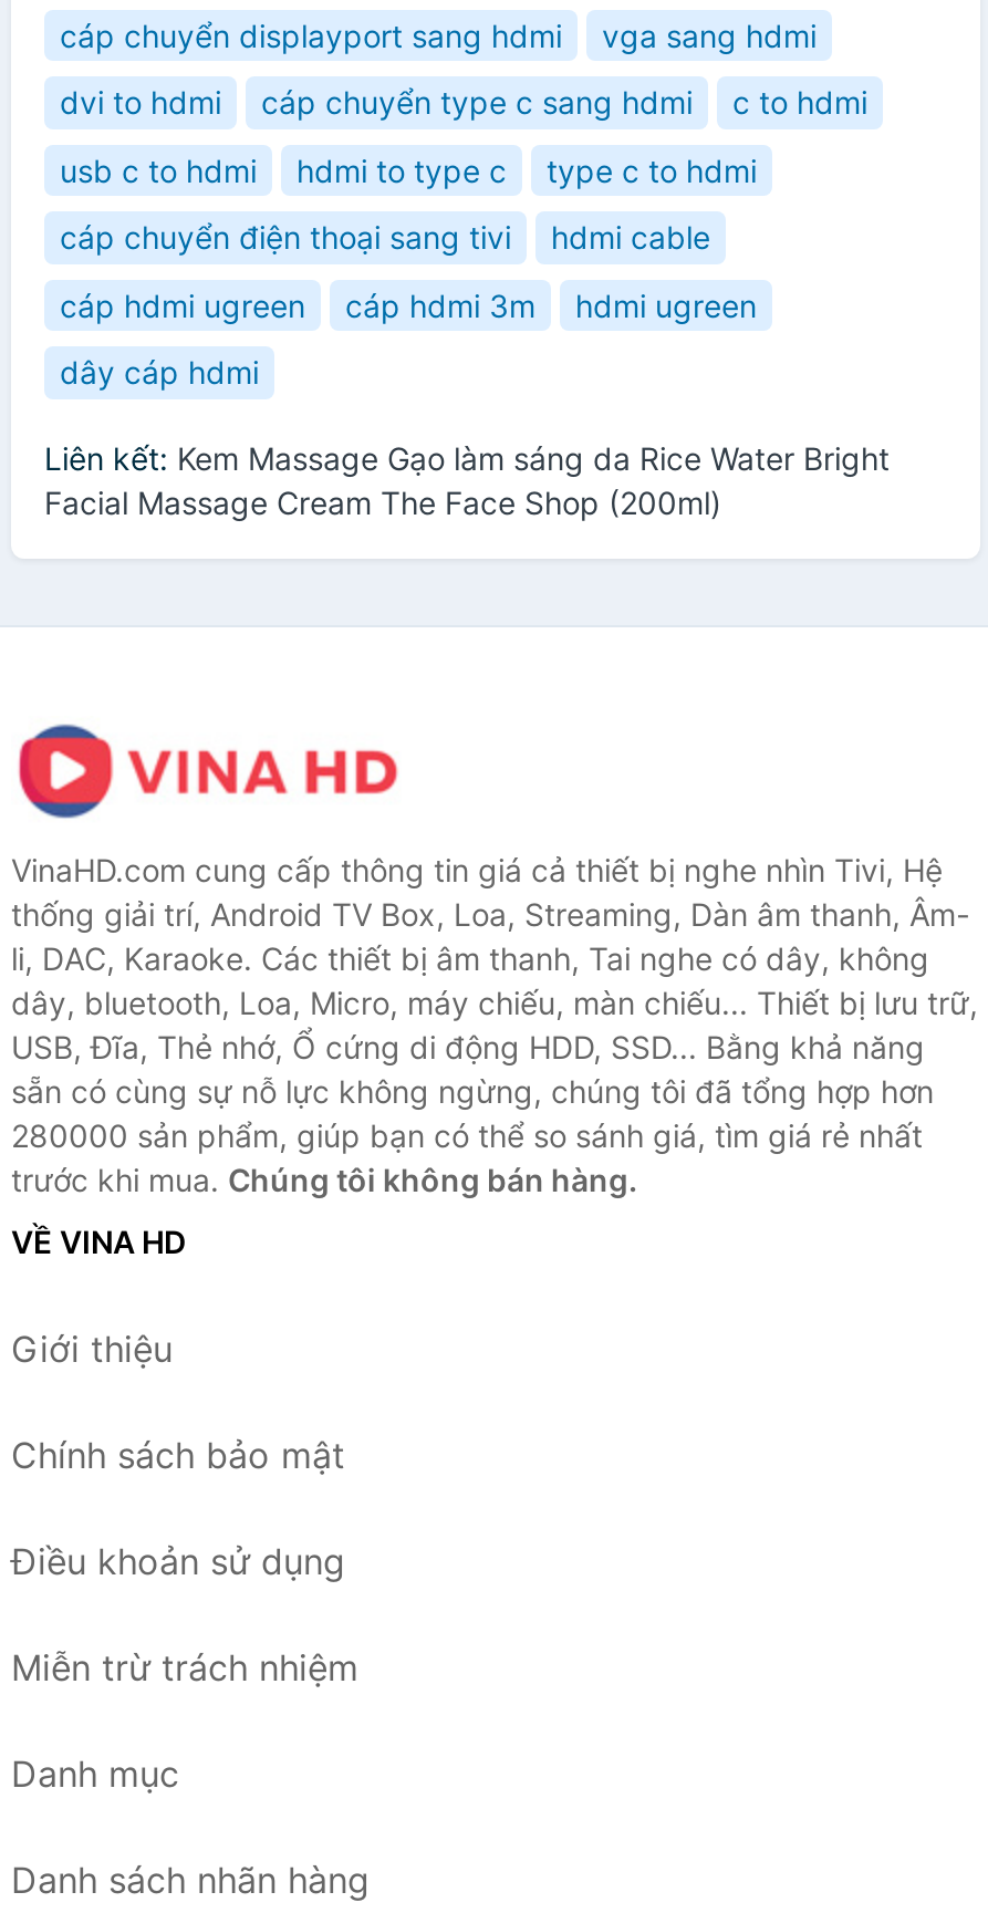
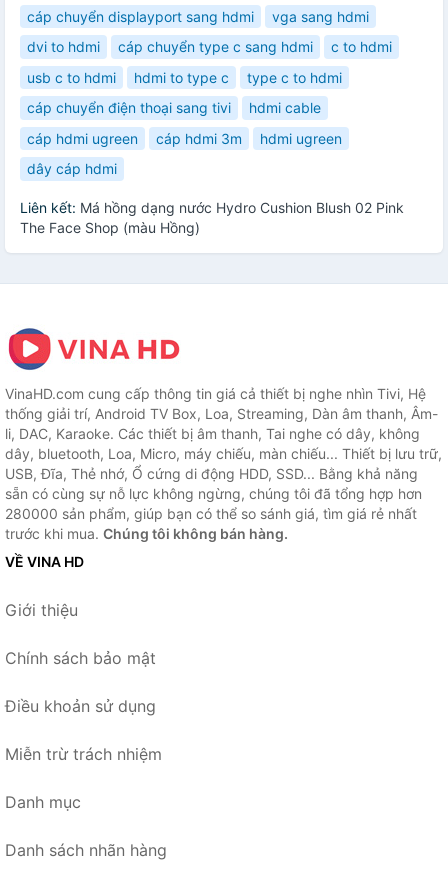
- Liên kết: Kem Massage Gạo làm sáng da Rice Water Bright
- Facial Massage Cream The Face Shop (200ml)
+ Liên kết: Má hồng dạng nước Hydro Cushion Blush 02 Pink
+ The Face Shop (màu Hồng)
